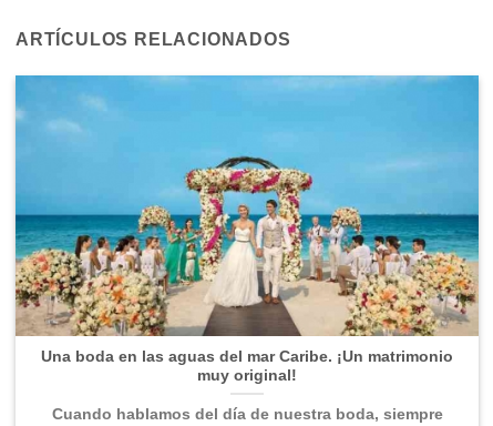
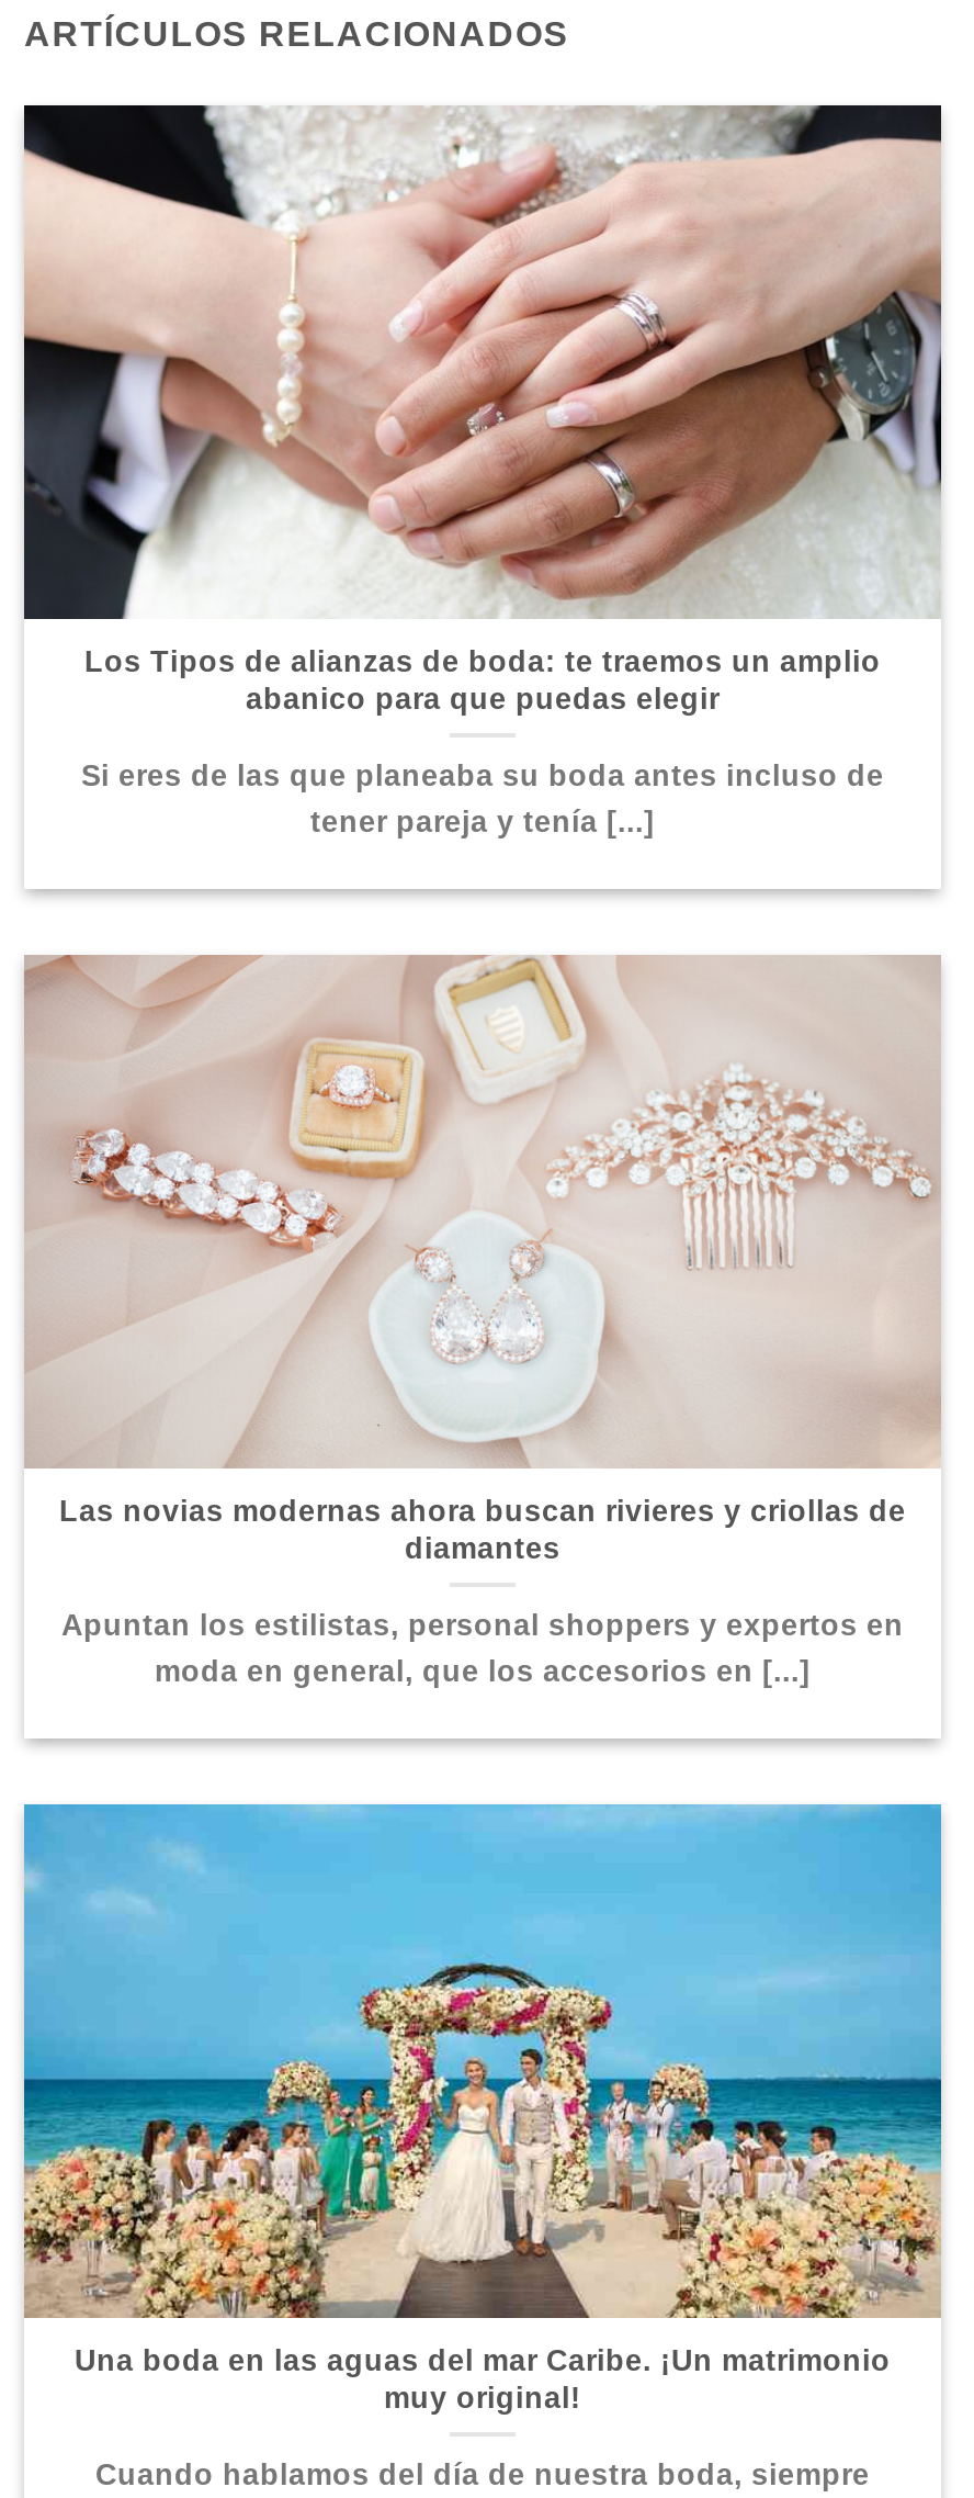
+ [image]
+ Los Tipos de alianzas de boda: te traemos un amplio
+ abanico para que puedas elegir
+ Si eres de las que planeaba su boda antes incluso de
+ tener pareja y tenía [...]

+ [image]
+ Las novias modernas ahora buscan rivieres y criollas de
+ diamantes
+ Apuntan los estilistas, personal shoppers y expertos en
+ moda en general, que los accesorios en [...]
